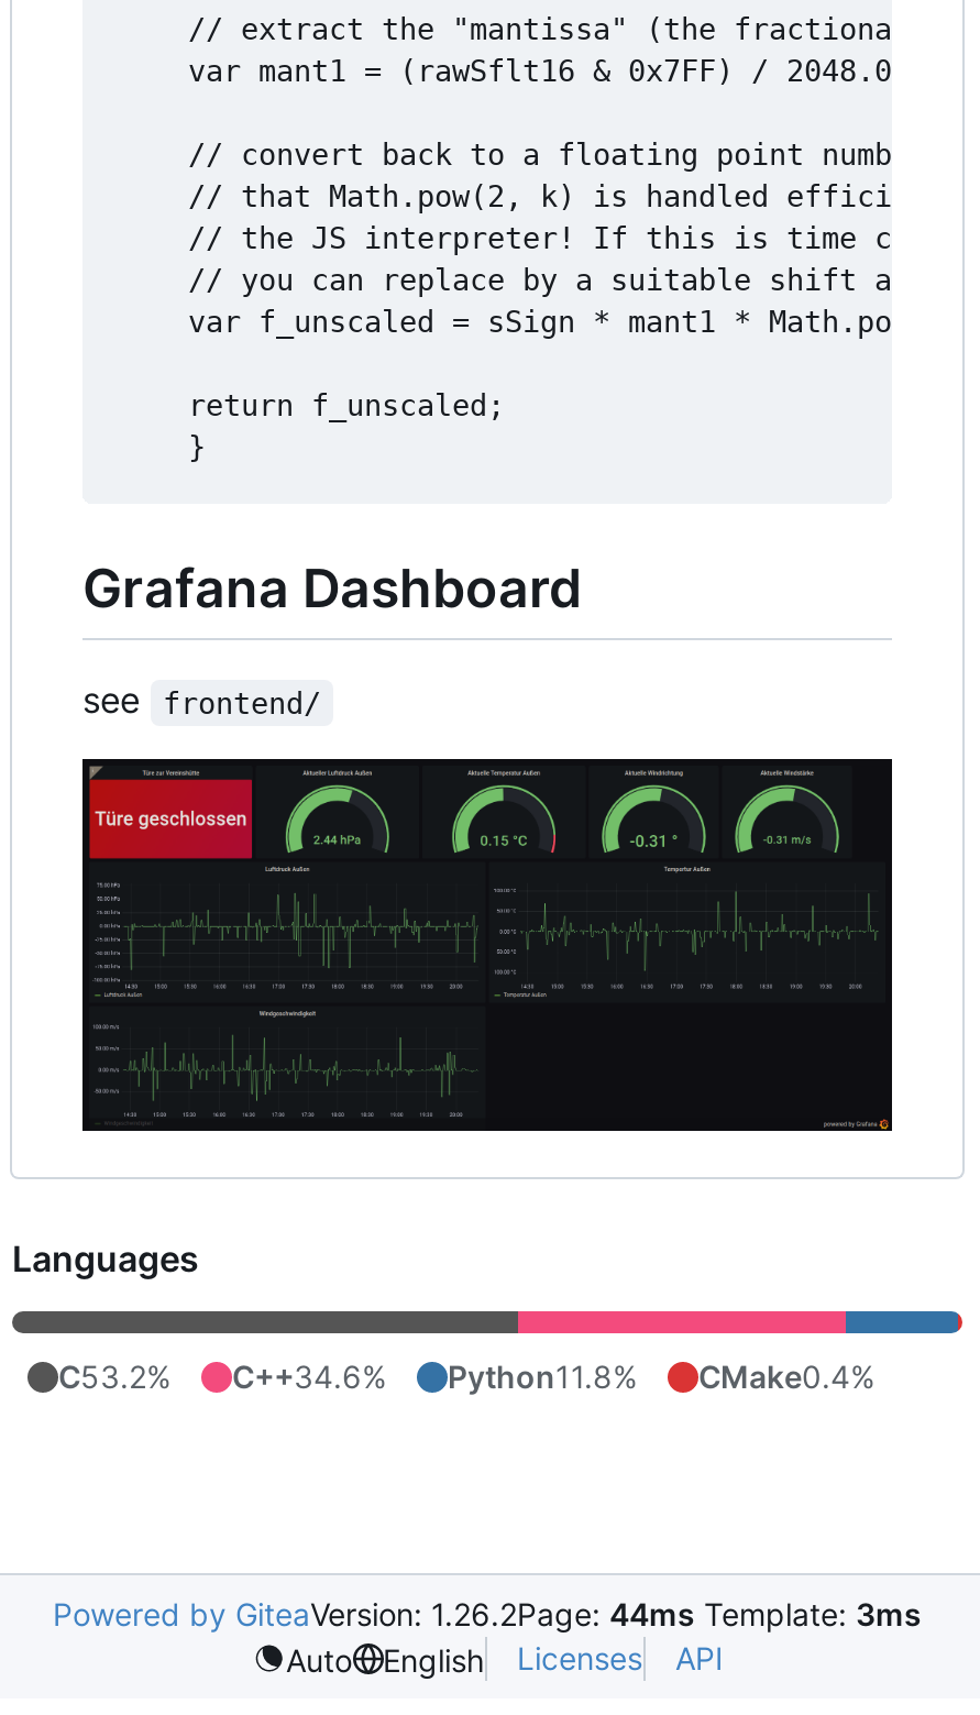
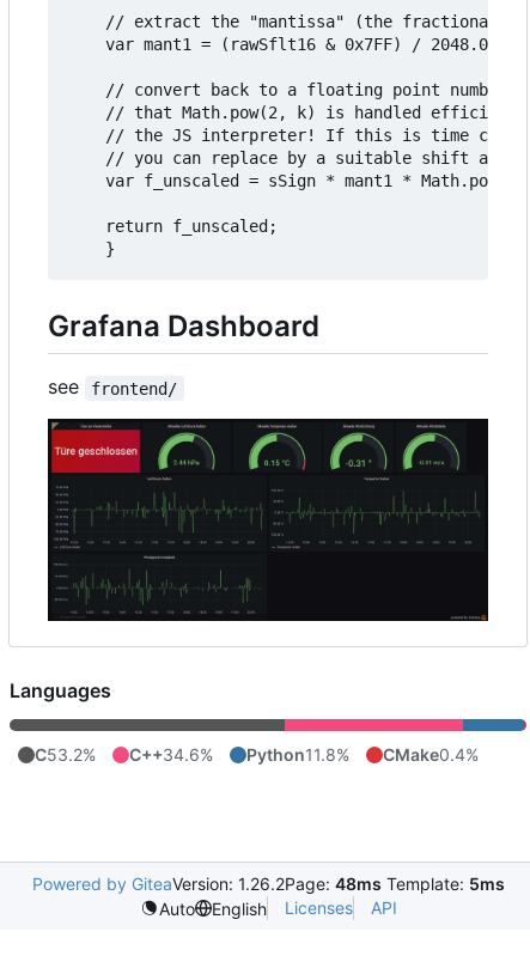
- Powered by GiteaVersion: 1.26.2Page: 44ms Template: 3ms
+ Powered by GiteaVersion: 1.26.2Page: 48ms Template: 5ms
